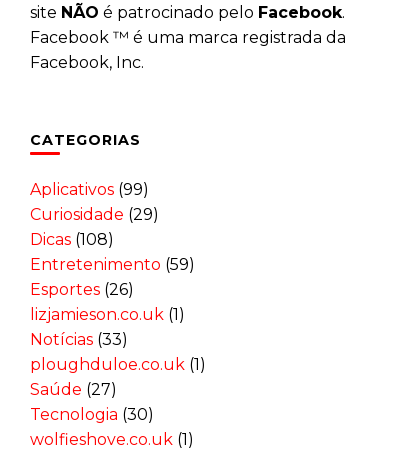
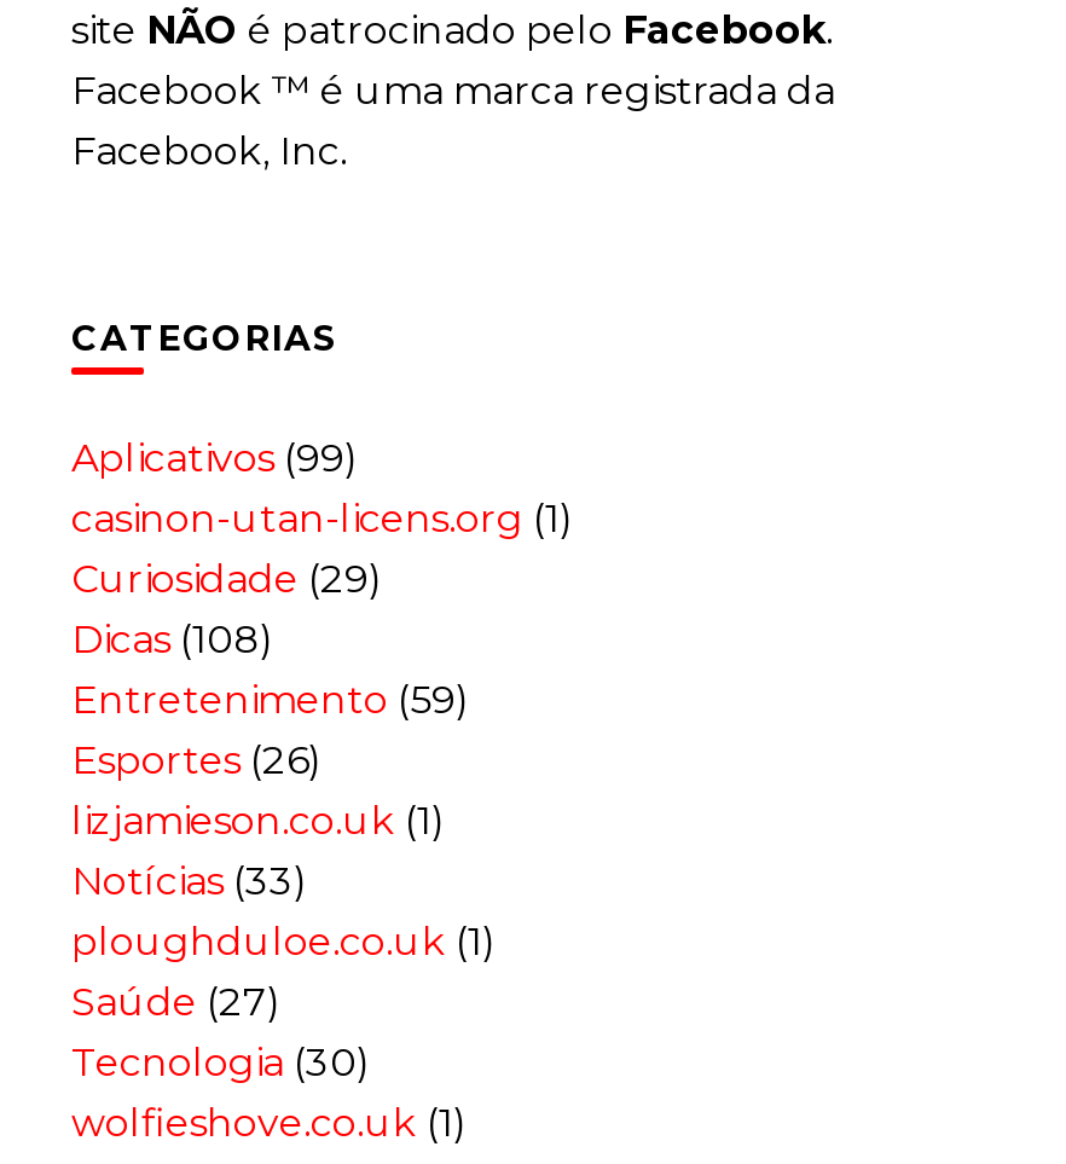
+ casinon-utan-licens.org (1)
